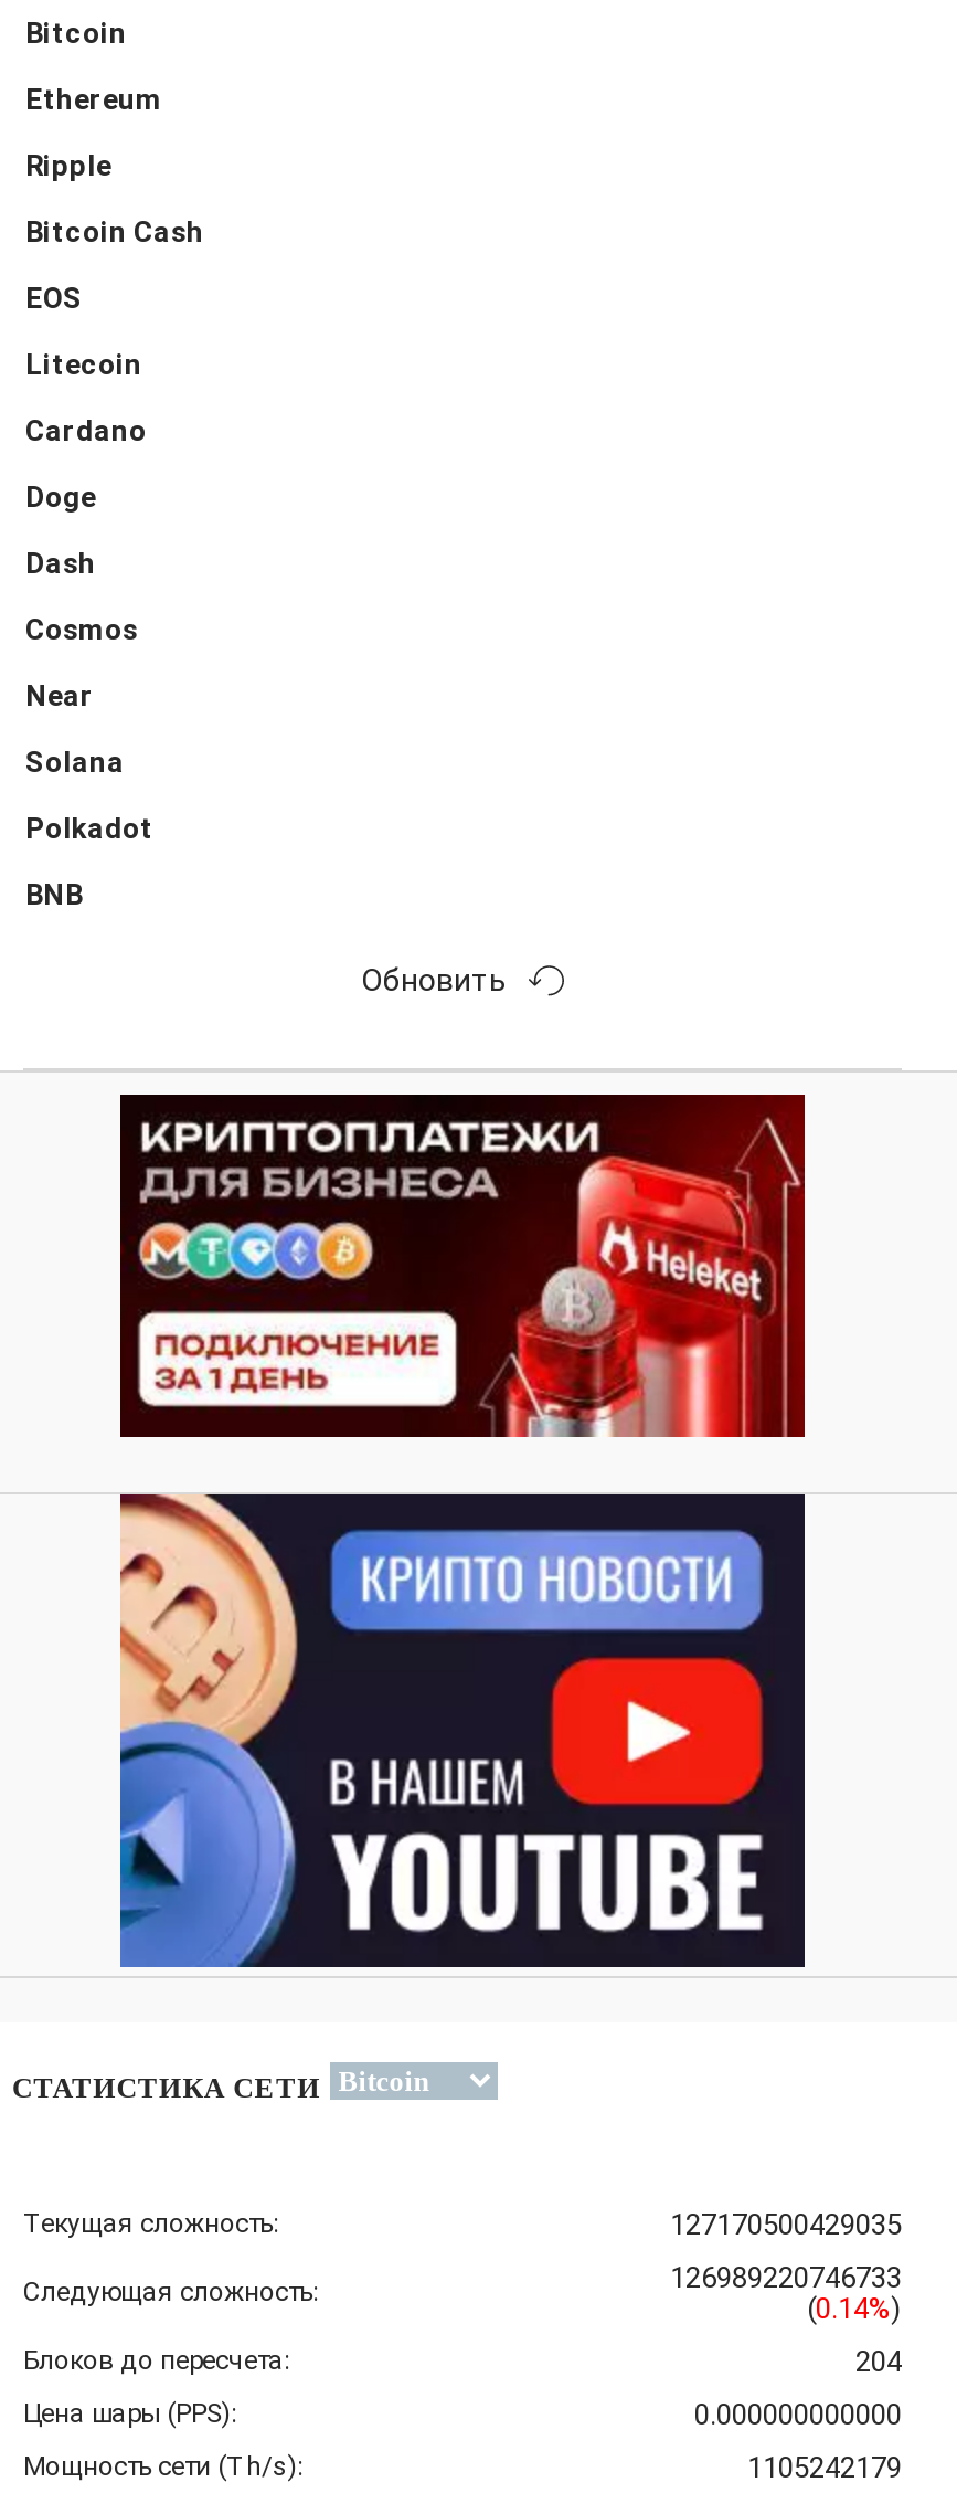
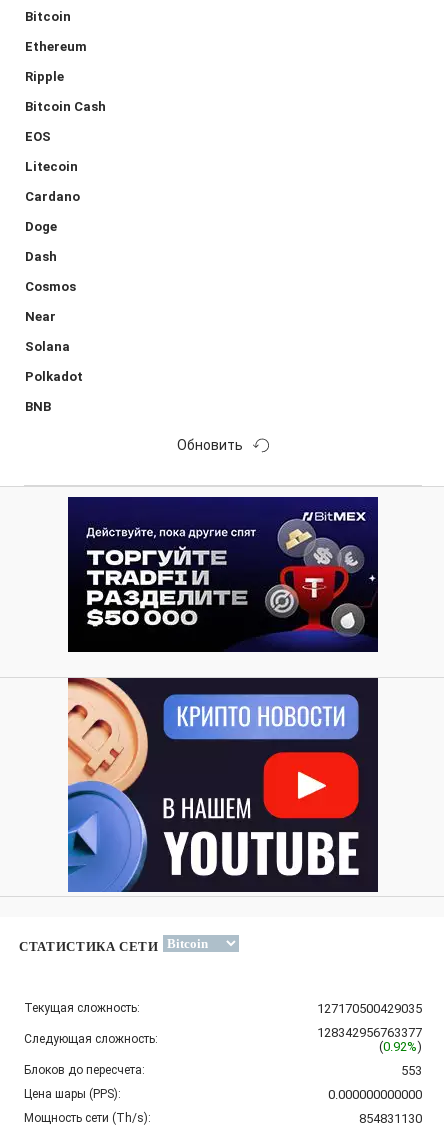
- [image]
+ [image]

- 126989220746733
+ 128342956763377

- (0.14%)
+ (0.92%)

- 204
+ 553

- 1105242179
+ 854831130
